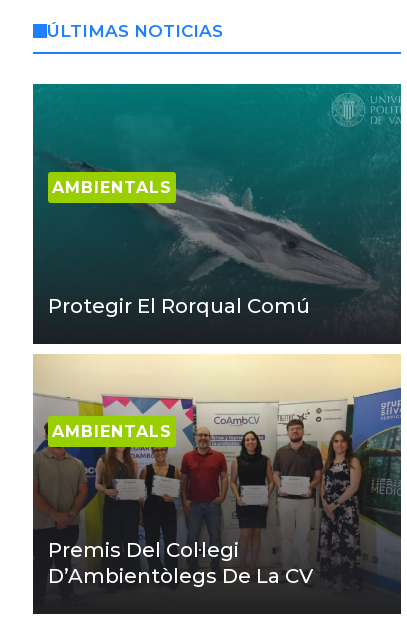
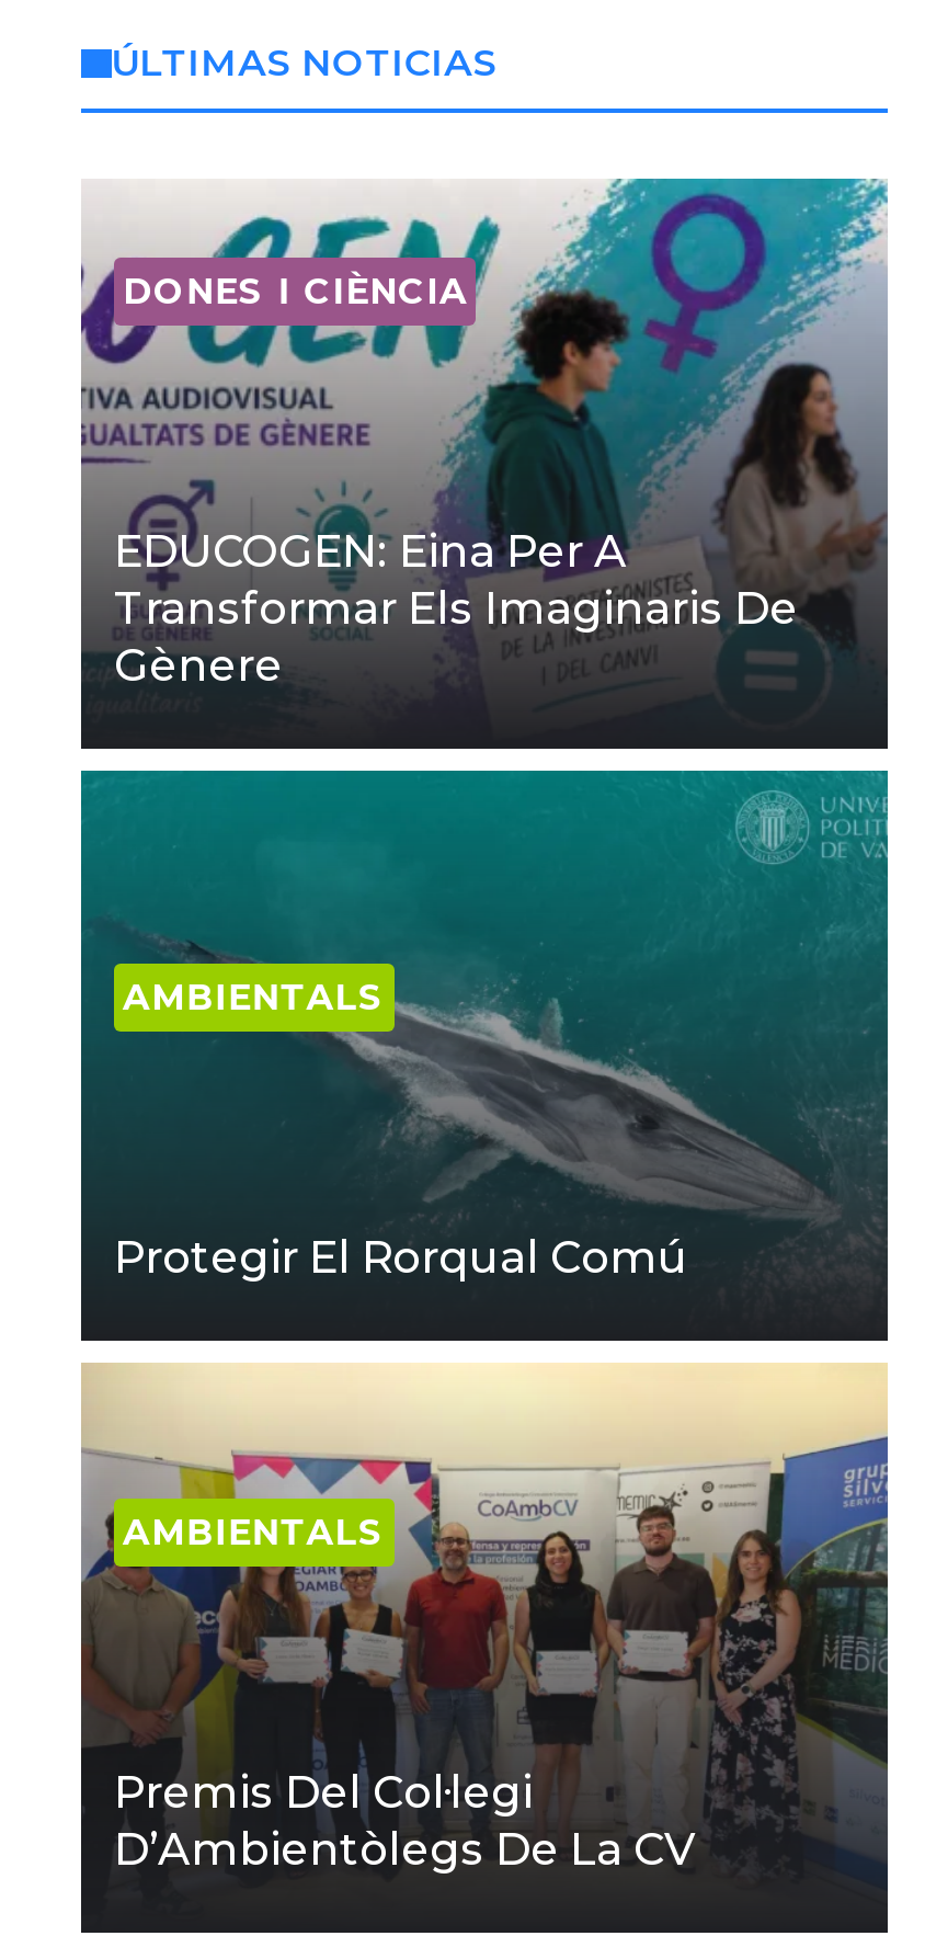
+ [image]
+ DONES I CIÈNCIA

+ EDUCOGEN: Eina Per A
+ Transformar Els Imaginaris De
+ Gènere
